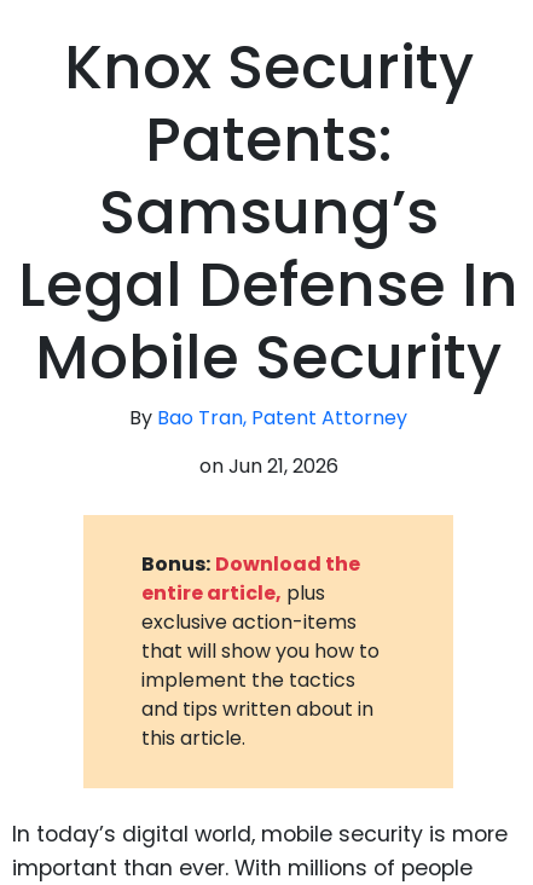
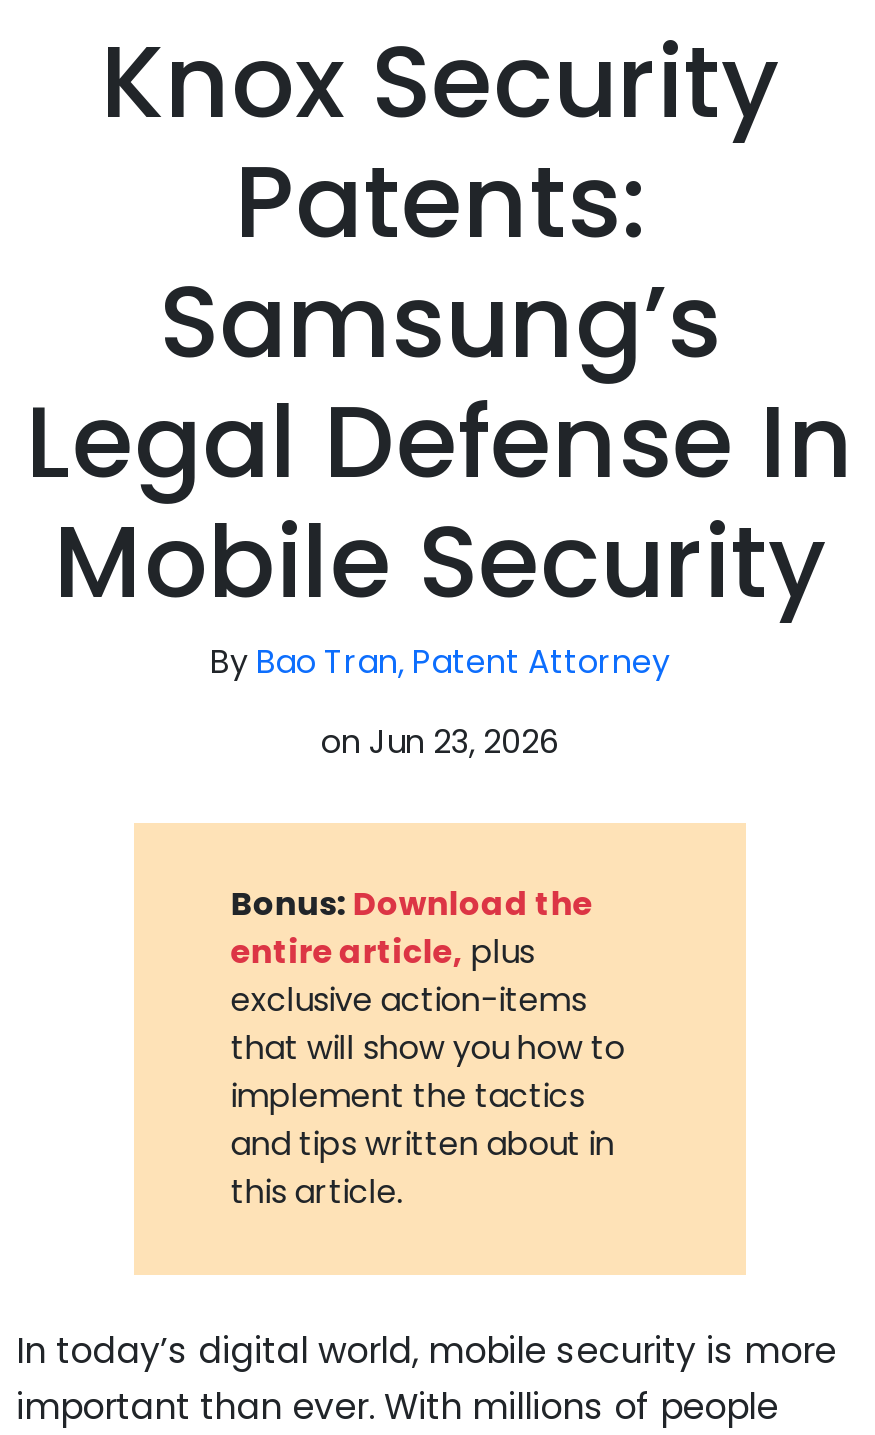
- on Jun 21, 2026
+ on Jun 23, 2026
